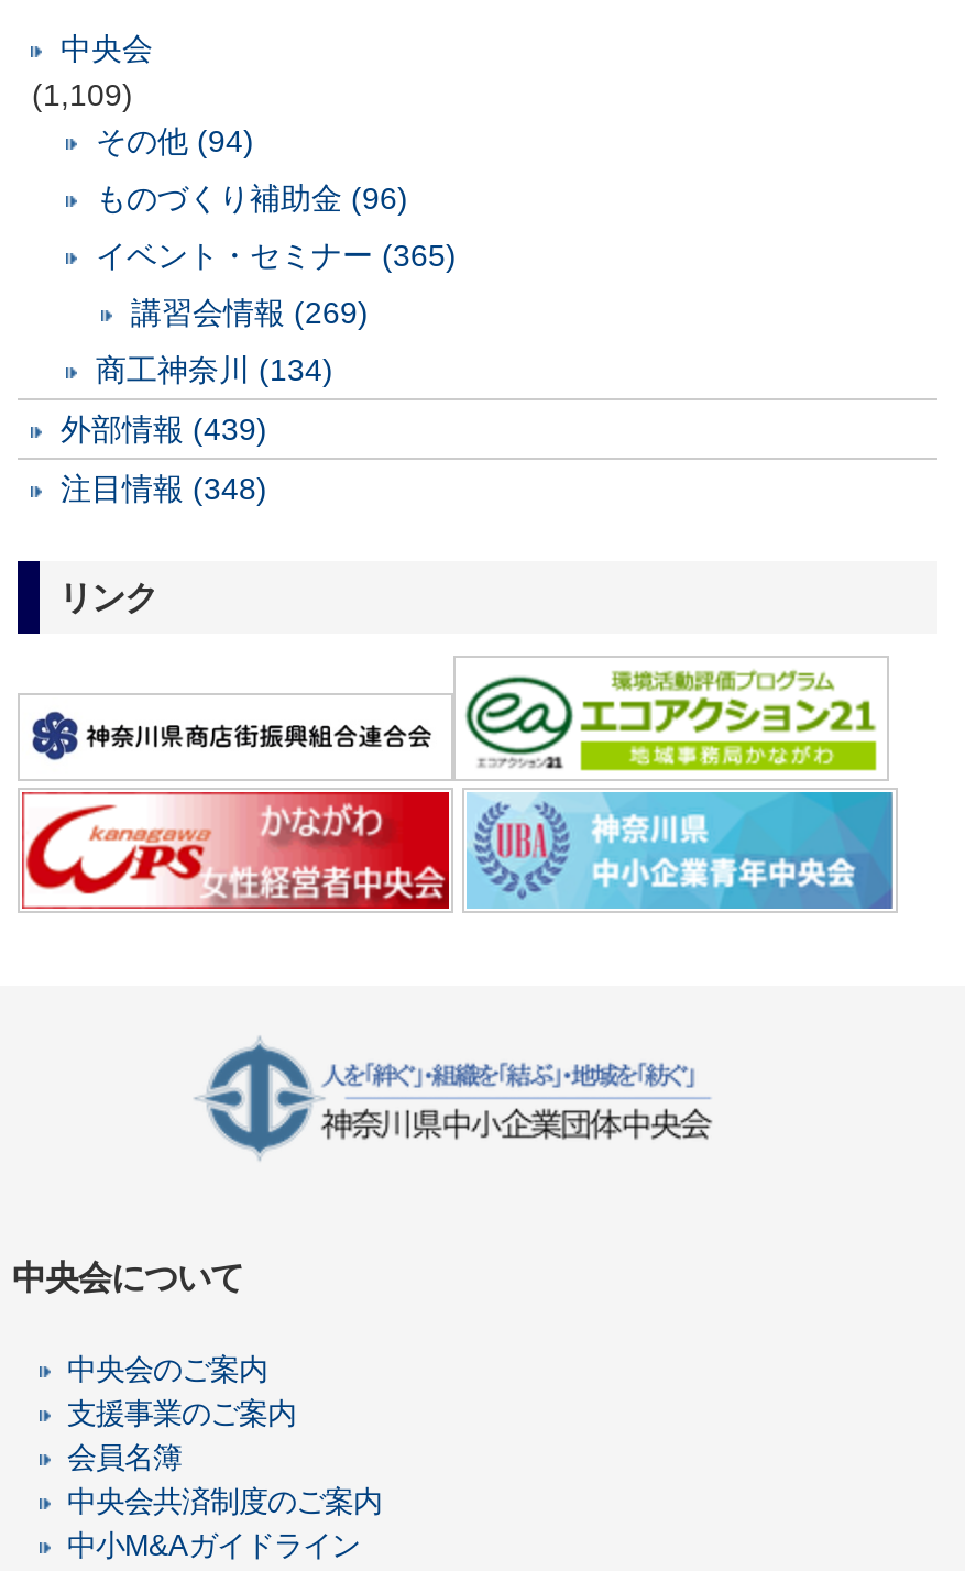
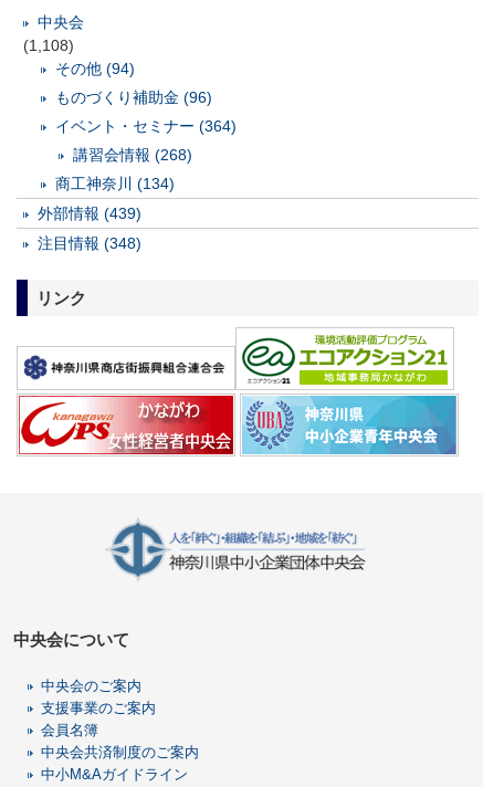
- (1,109)
+ (1,108)

- イベント・セミナー (365)
+ イベント・セミナー (364)

- 講習会情報 (269)
+ 講習会情報 (268)
